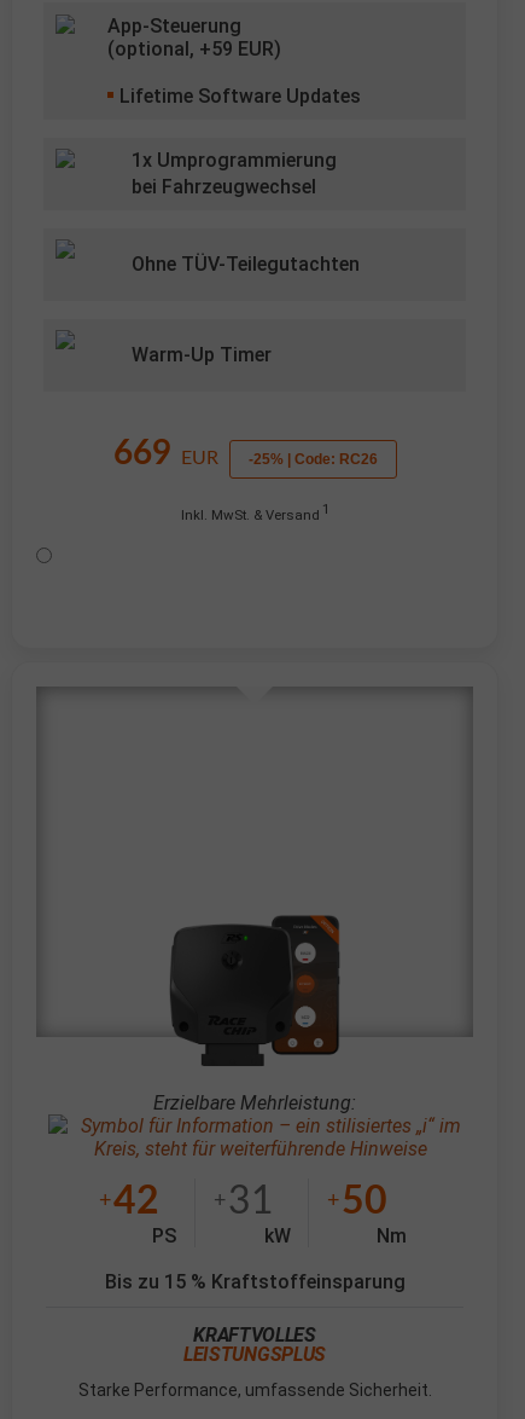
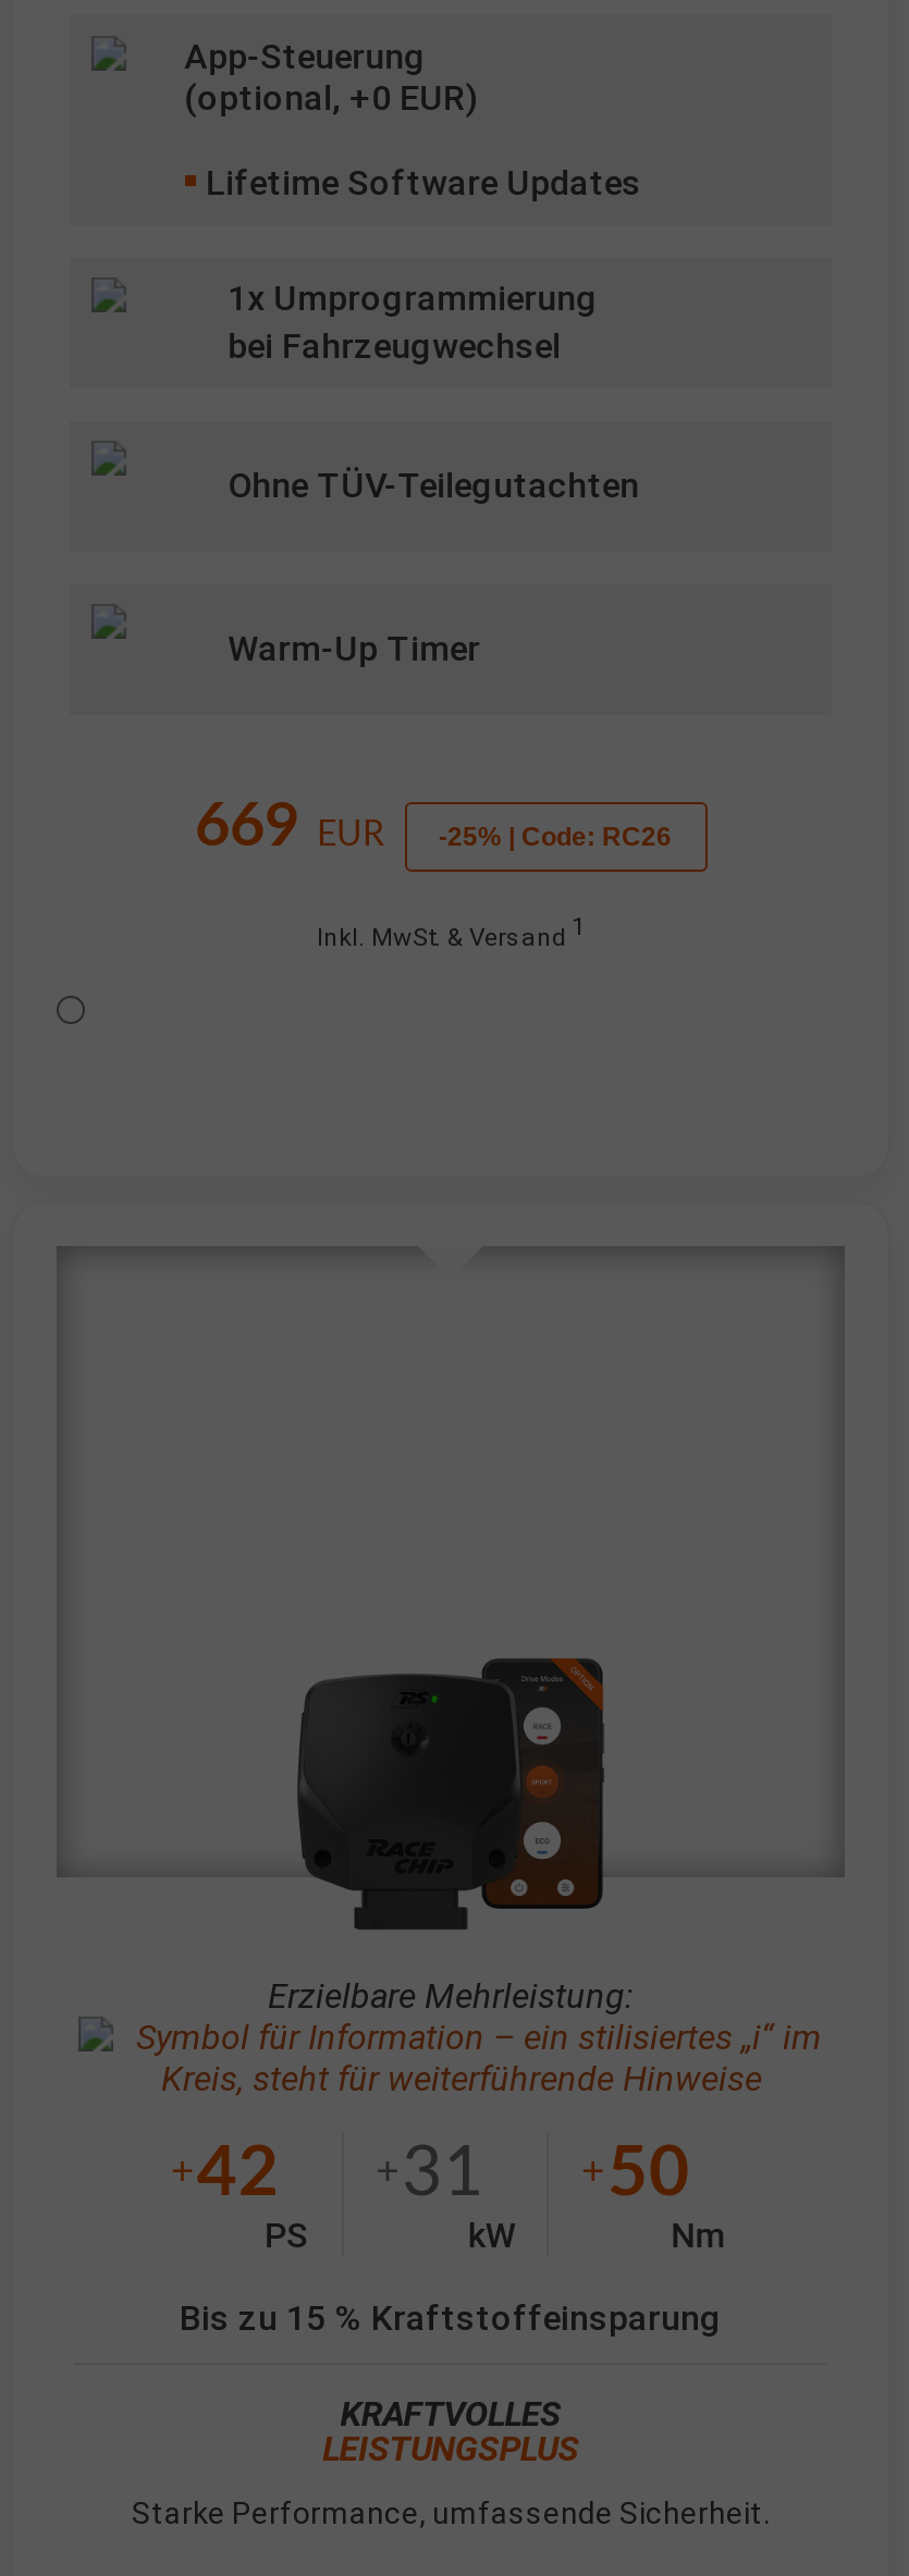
- (optional, +59 EUR)
+ (optional, +0 EUR)
